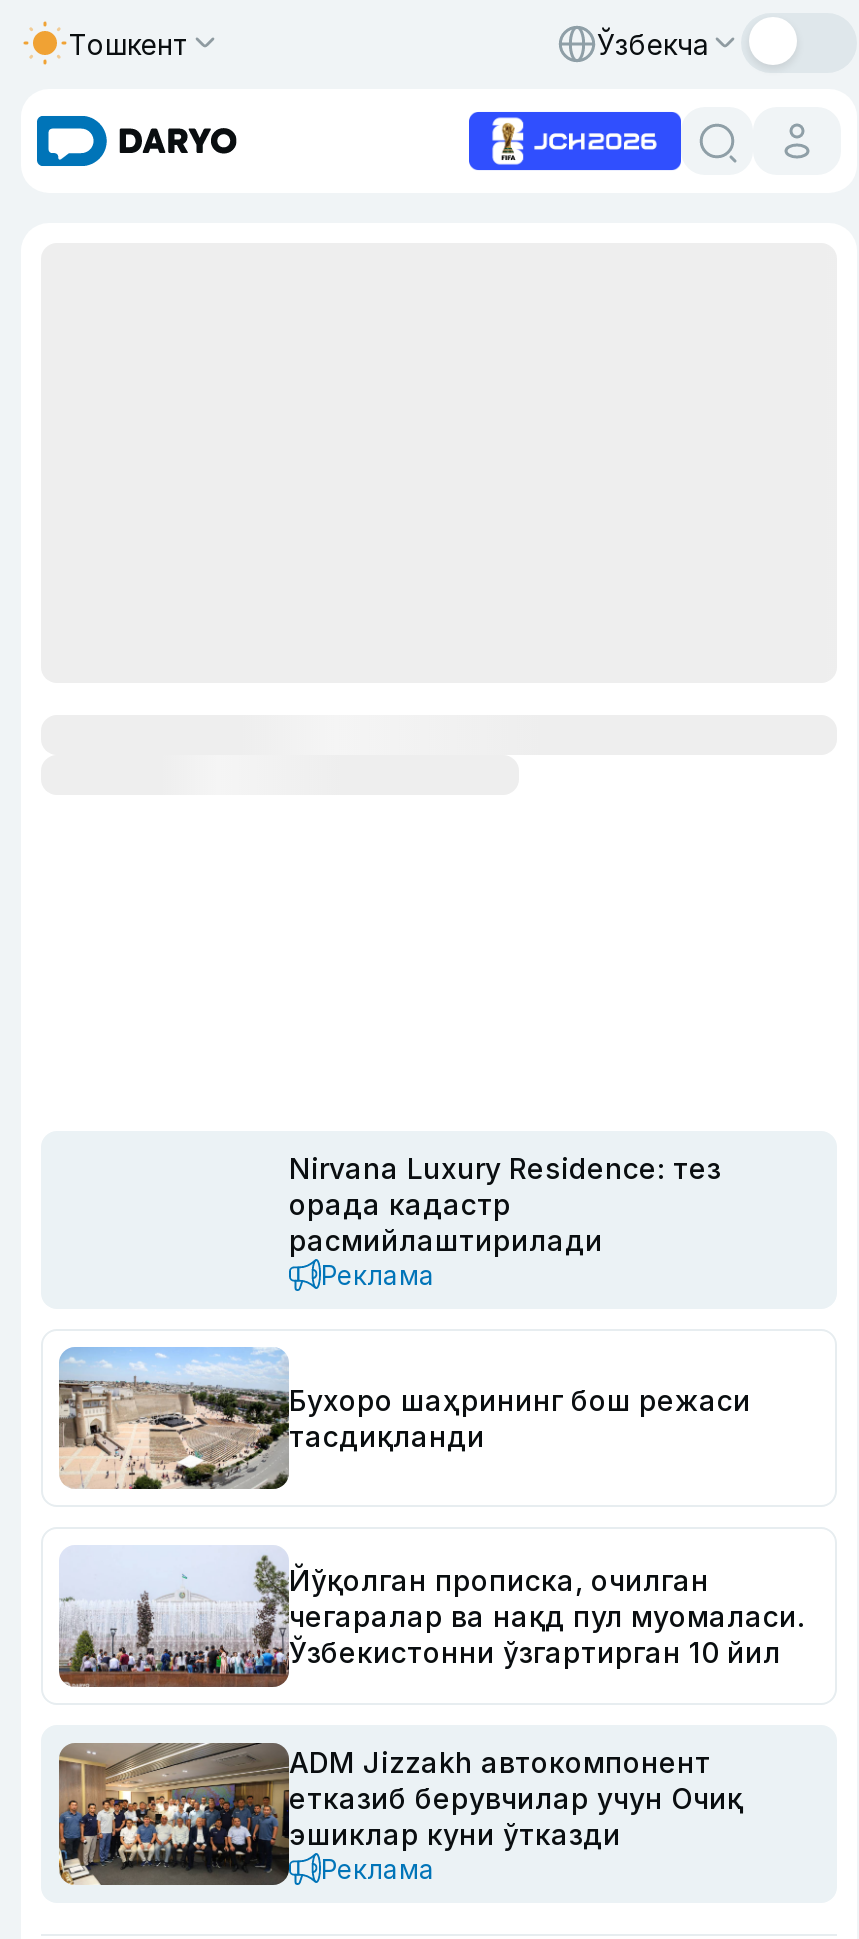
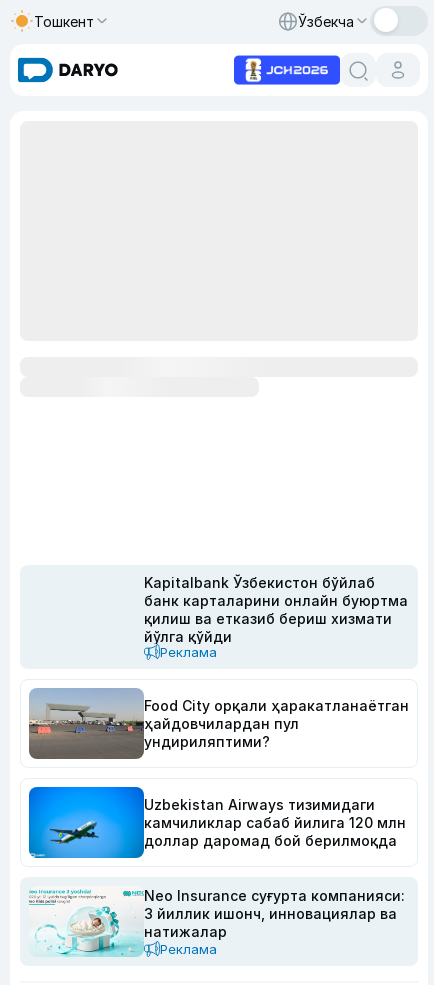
- Nirvana Luxury Residence: тез
- орада кадастр
- расмийлаштирилади
+ Kapitalbank Ўзбекистон бўйлаб
+ банк карталарини онлайн буюртма
+ қилиш ва етказиб бериш хизмати
+ йўлга қўйди

- [image]
- Бухоро шаҳрининг бош режаси
- тасдиқланди
+ [image]
+ Food City орқали ҳаракатланаётган
+ ҳайдовчилардан пул
+ ундириляптими?

- [image]
- Йўқолган прописка, очилган
- чегаралар ва нақд пул муомаласи.
- Ўзбекистонни ўзгартирган 10 йил
+ [image]
+ Uzbekistan Airways тизимидаги
+ камчиликлар сабаб йилига 120 млн
+ доллар даромад бой берилмоқда

- [image]
- ADM Jizzakh автокомпонент
- етказиб берувчилар учун Очиқ
- эшиклар куни ўтказди
+ [image]
+ Neo Insurance суғурта компанияси:
+ 3 йиллик ишонч, инновациялар ва
+ натижалар
